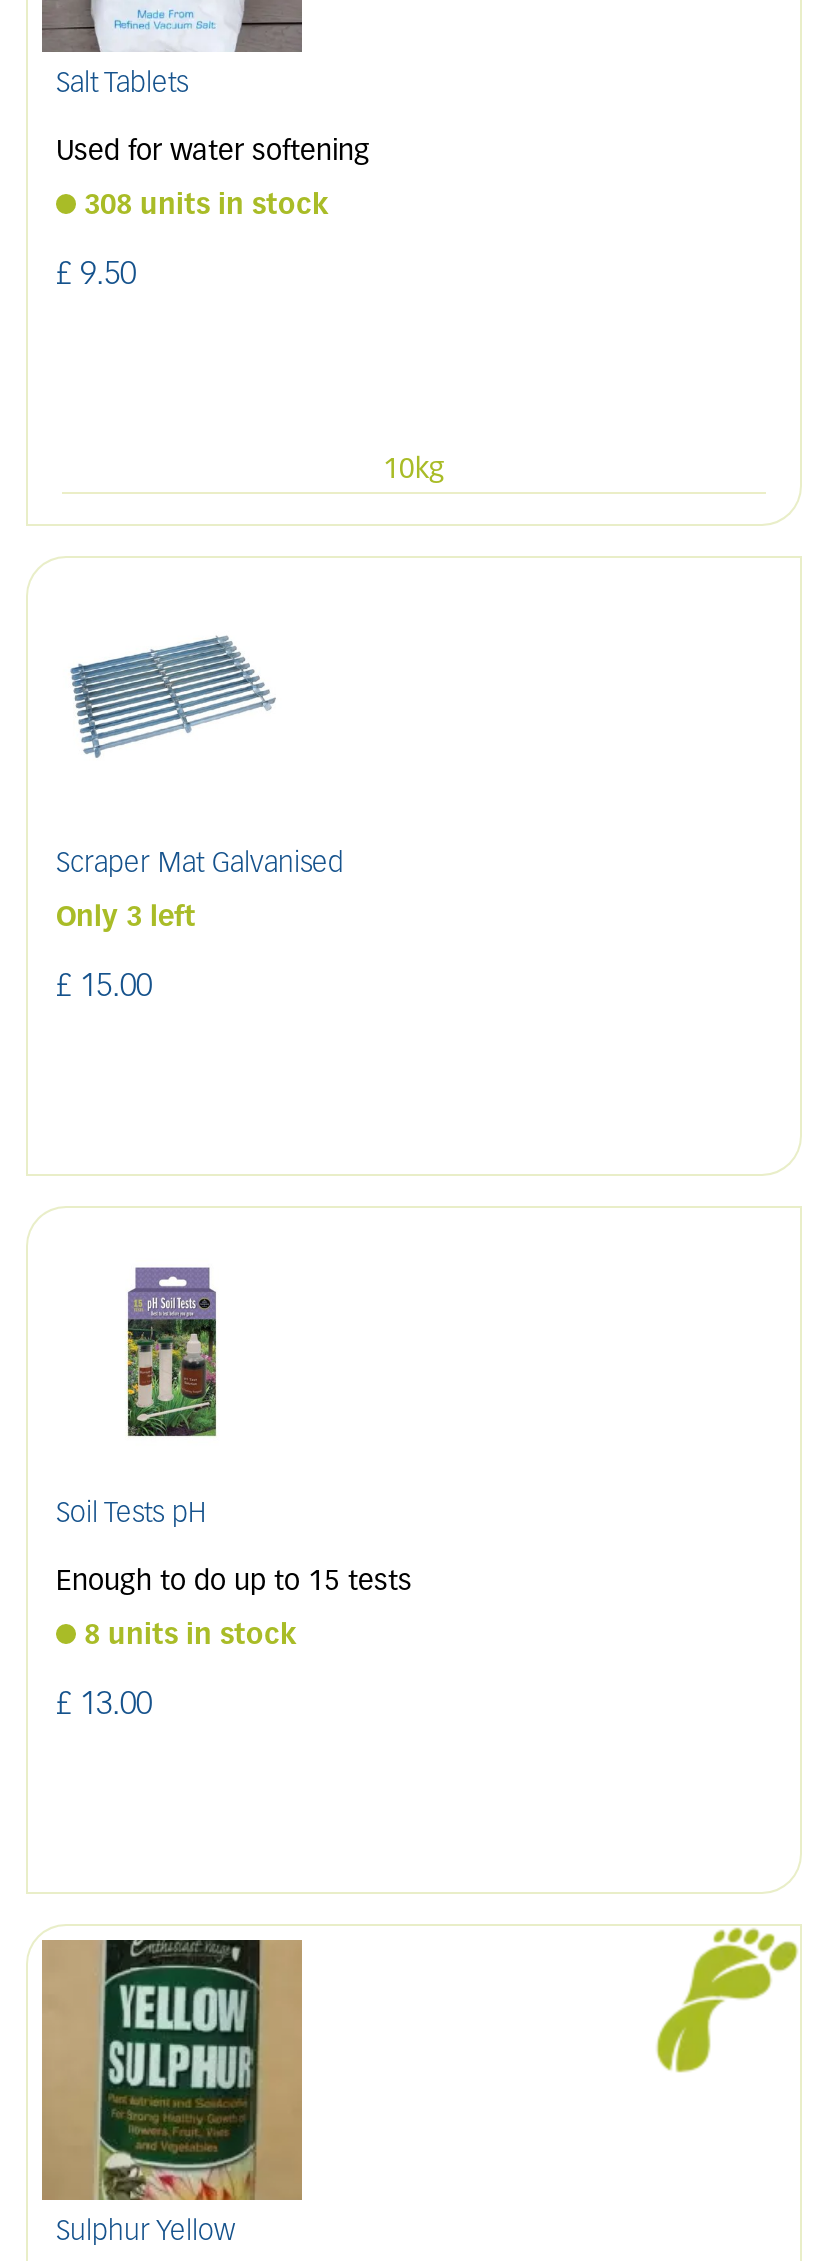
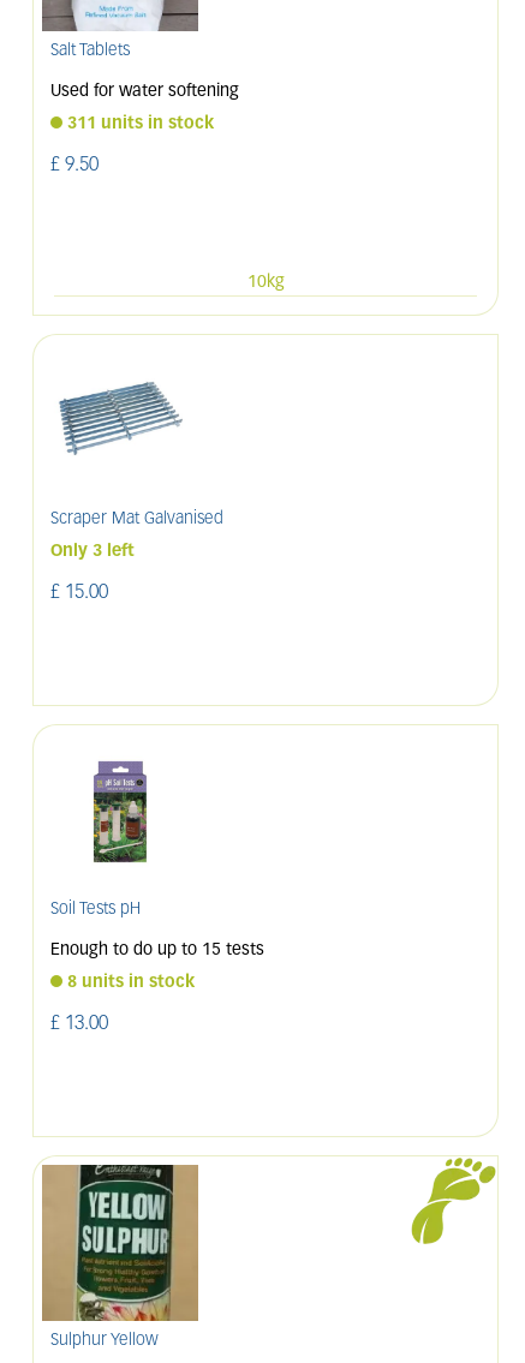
- 308 units in stock
+ 311 units in stock
